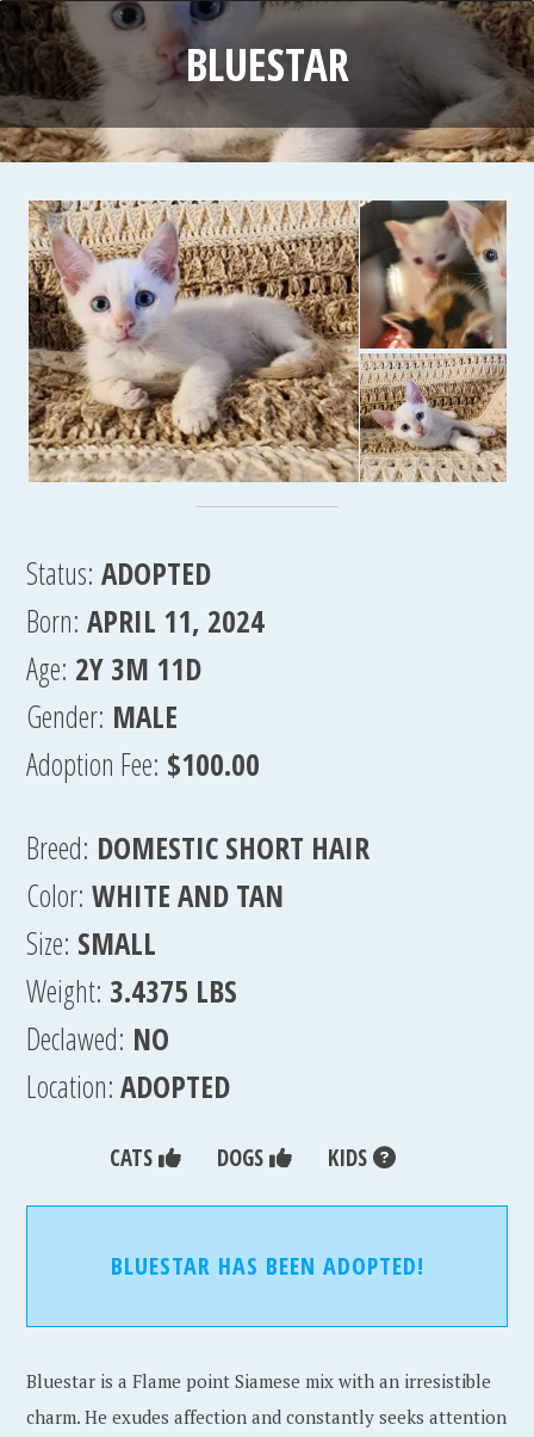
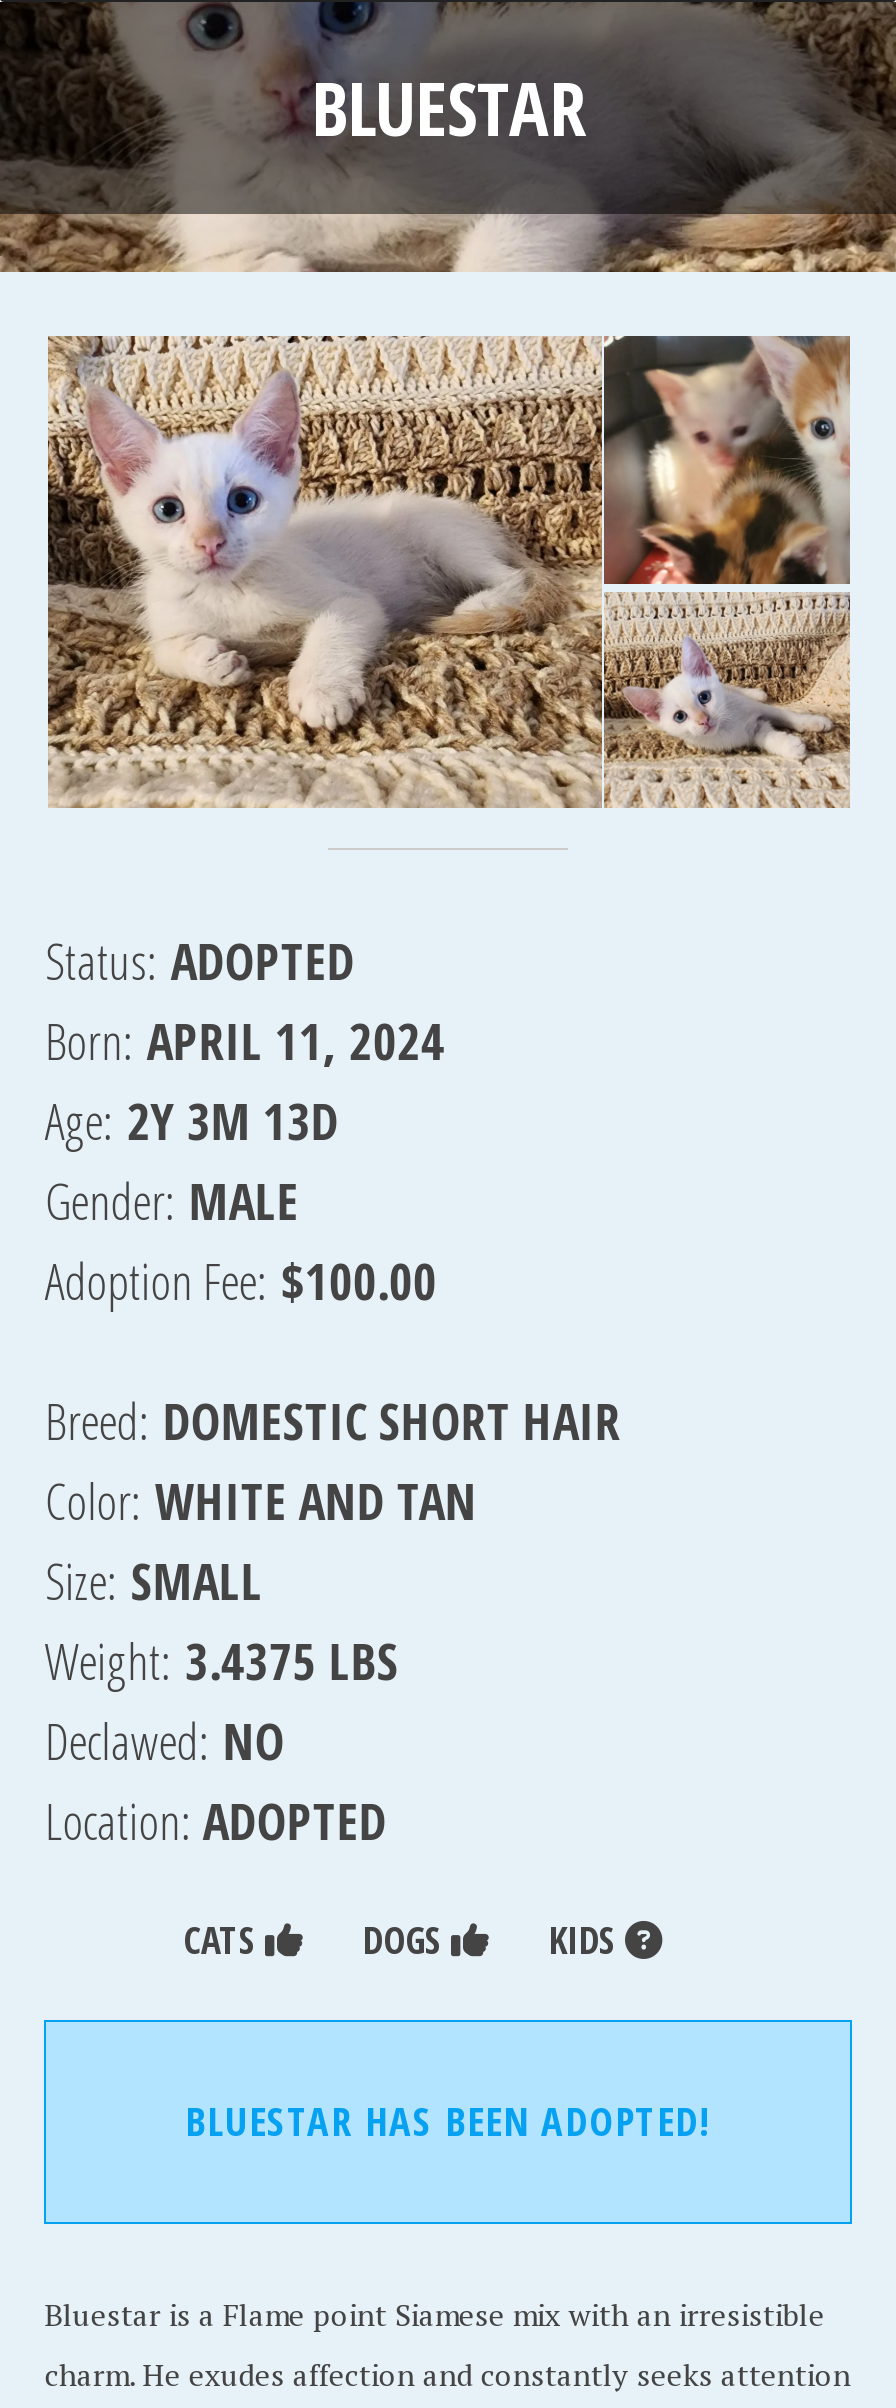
- Age: 2Y 3M 11D
+ Age: 2Y 3M 13D
